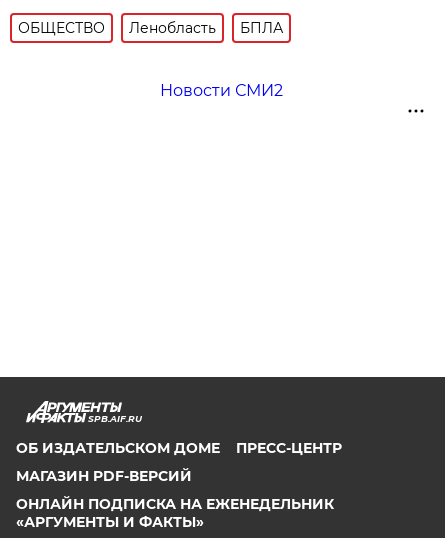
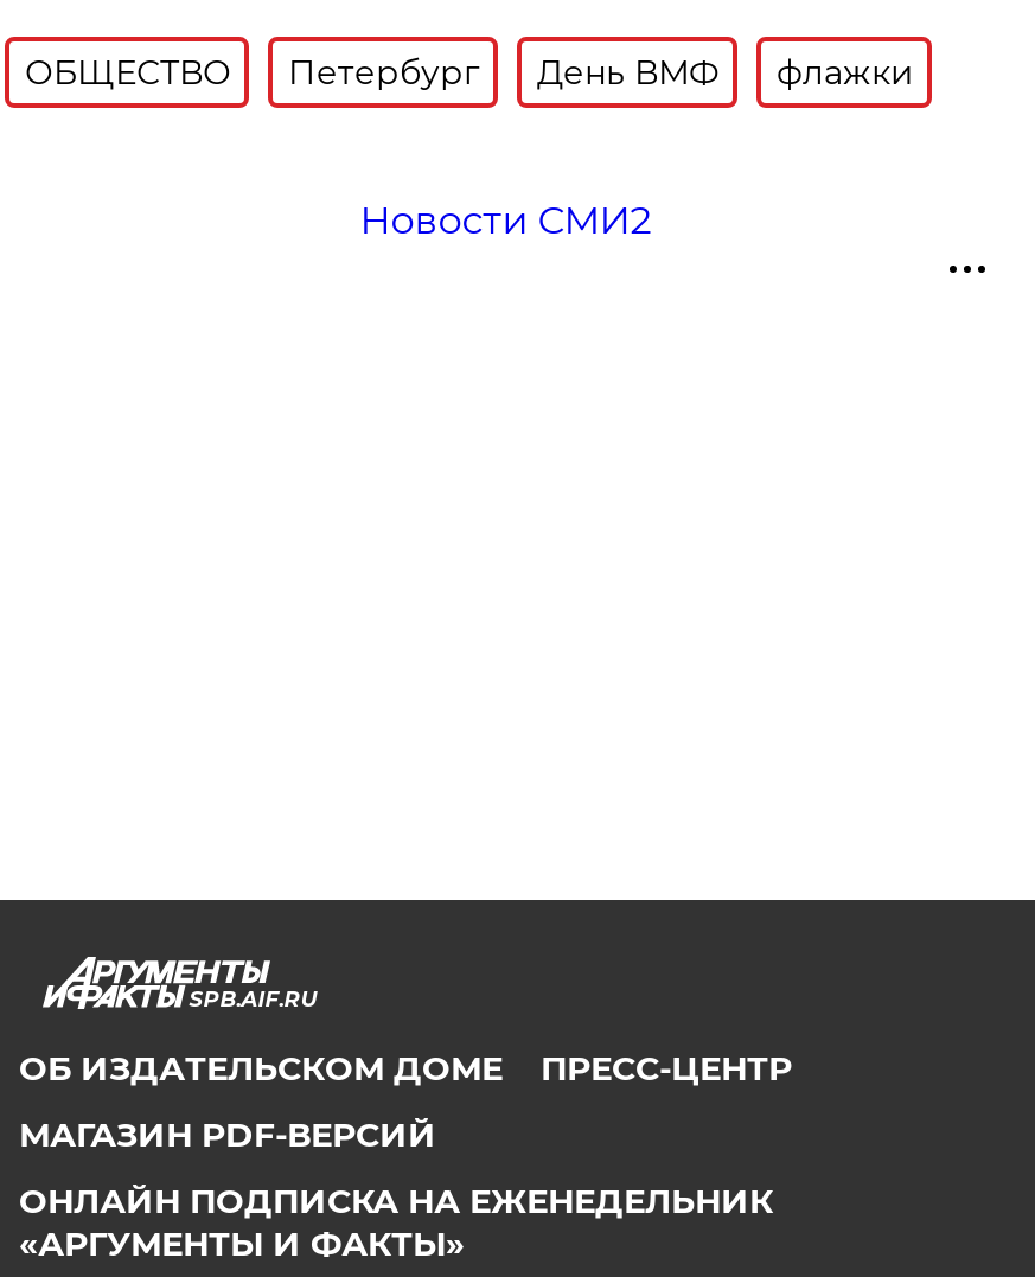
- Ленобласть
- БПЛА
+ Петербург
+ День ВМФ
+ флажки
